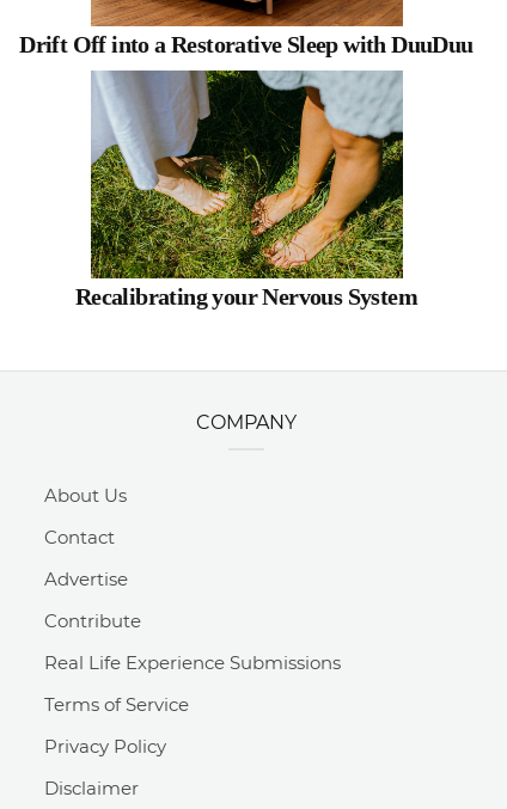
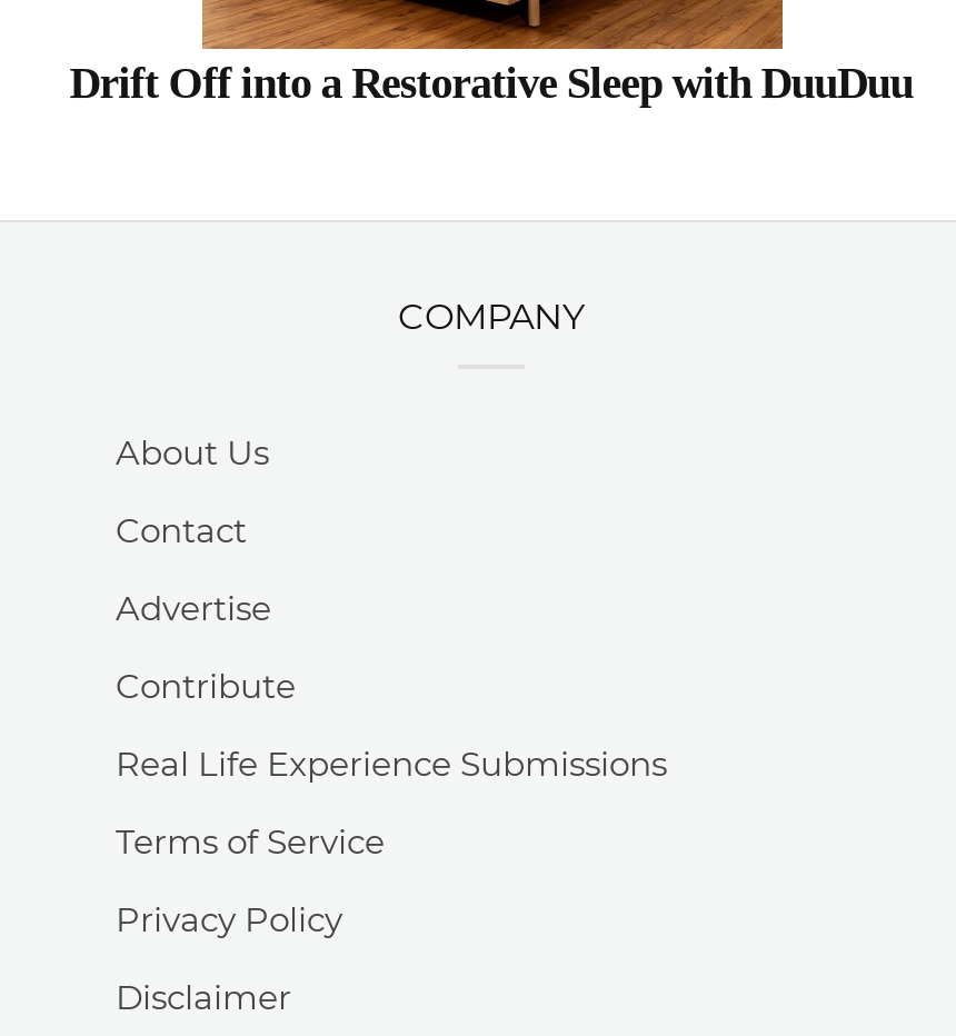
- [image]
- Recalibrating your Nervous System
